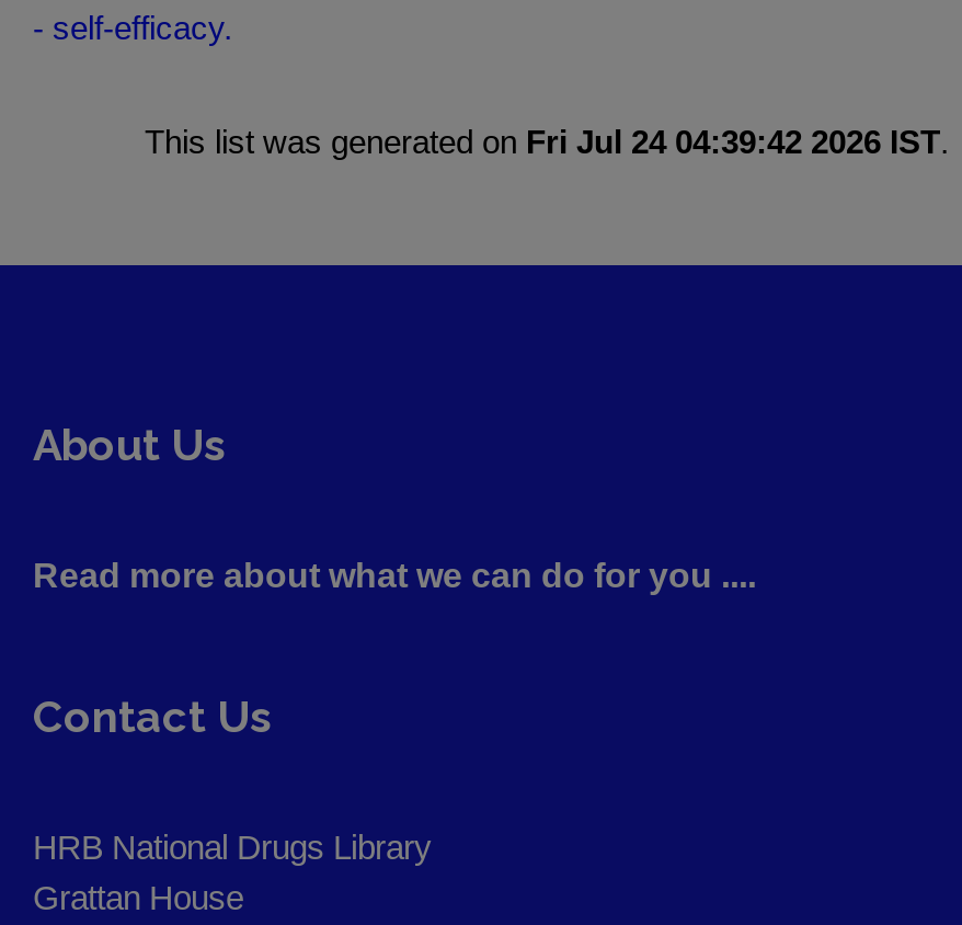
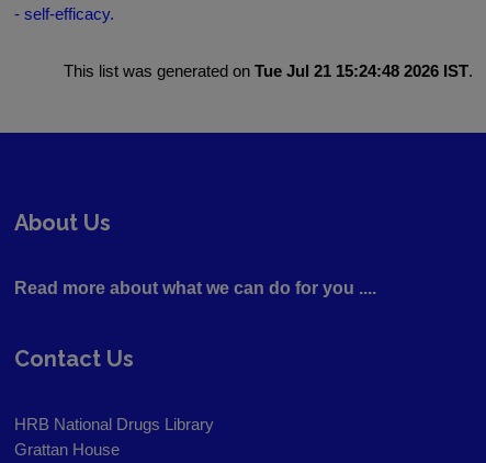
- This list was generated on Fri Jul 24 04:39:42 2026 IST.
+ This list was generated on Tue Jul 21 15:24:48 2026 IST.
